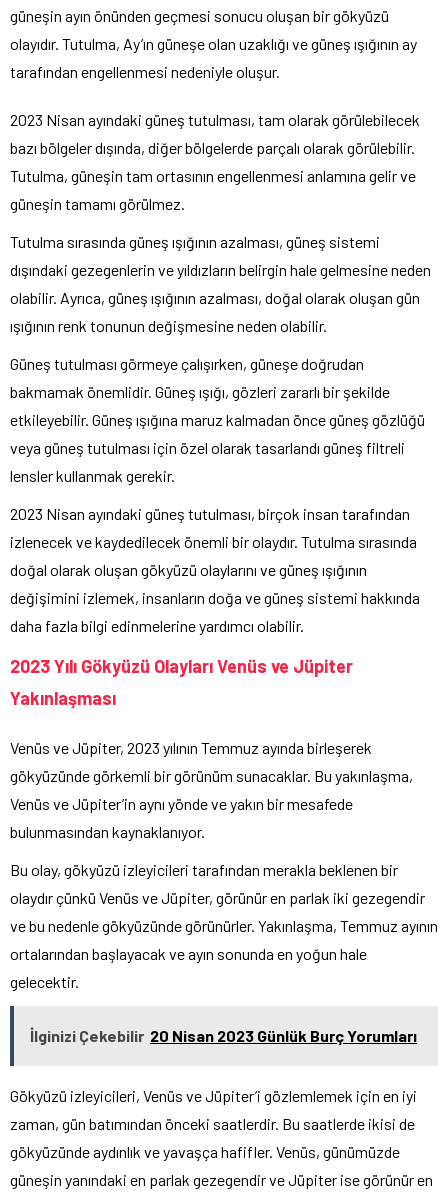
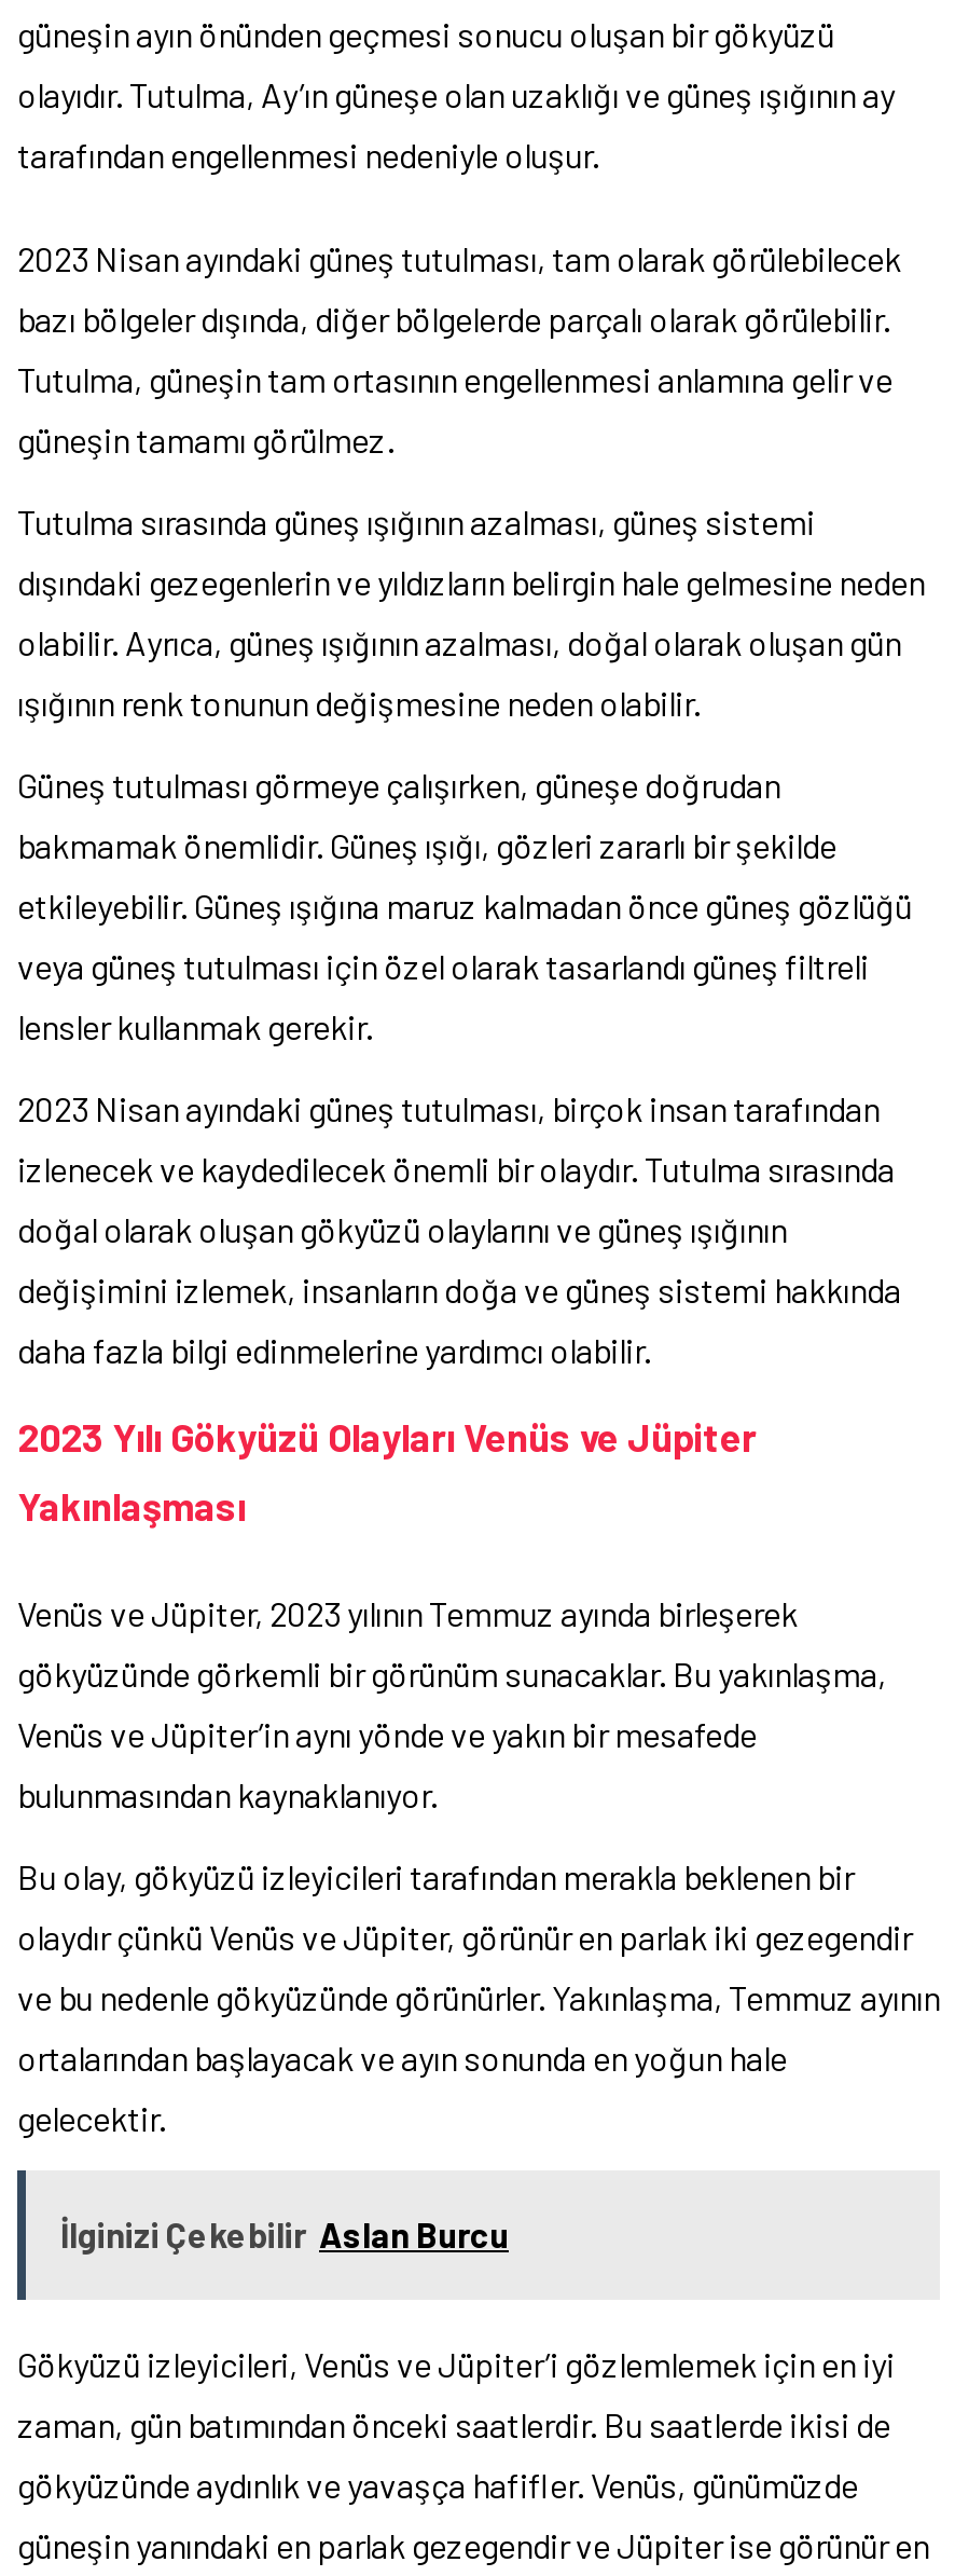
- İlginizi Çekebilir 20 Nisan 2023 Günlük Burç Yorumları
+ İlginizi Çekebilir Aslan Burcu
